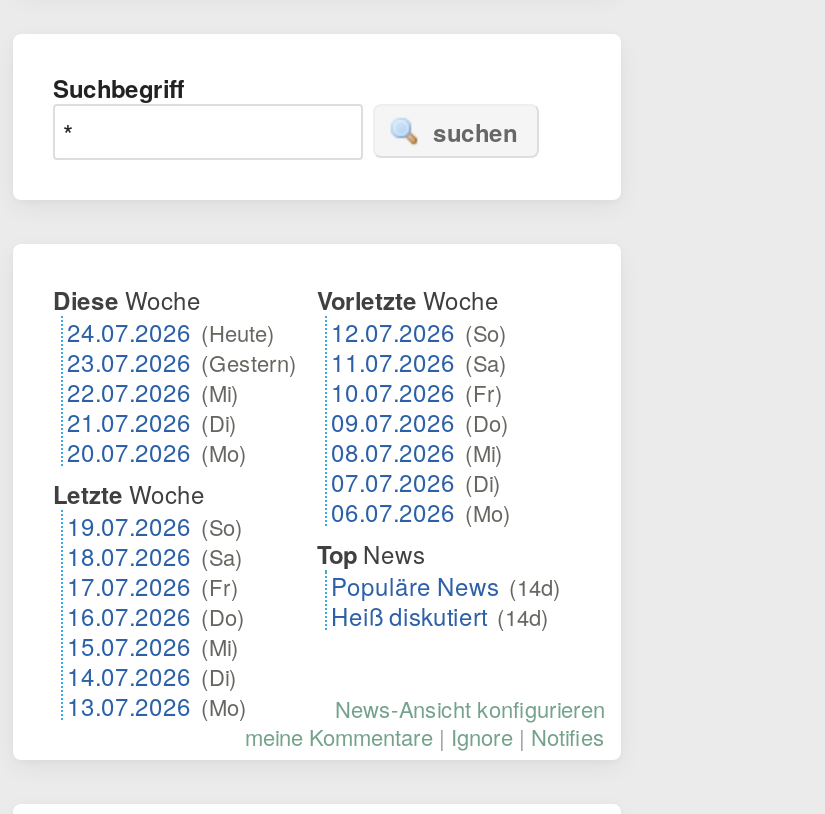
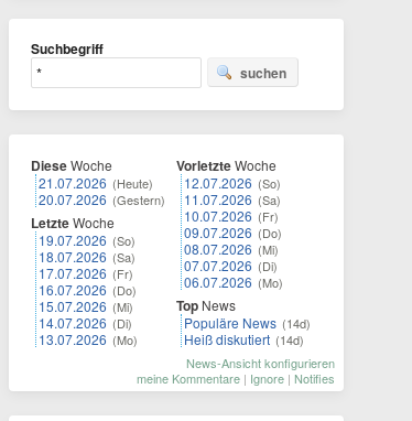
- 24.07.2026 (Heute)
- 23.07.2026 (Gestern)
- 22.07.2026 (Mi)
- 21.07.2026 (Di)
- 20.07.2026 (Mo)
+ 21.07.2026 (Heute)
+ 20.07.2026 (Gestern)

moved up: Letzte Woche | 19.07.2026 (So) | 18.07.2026 (Sa) | 17.07.2026 (Fr) | 16.07.2026 (Do) | 15.07.2026 (Mi) | 14.07.2026 (Di) | 13.07.2026 (Mo)
